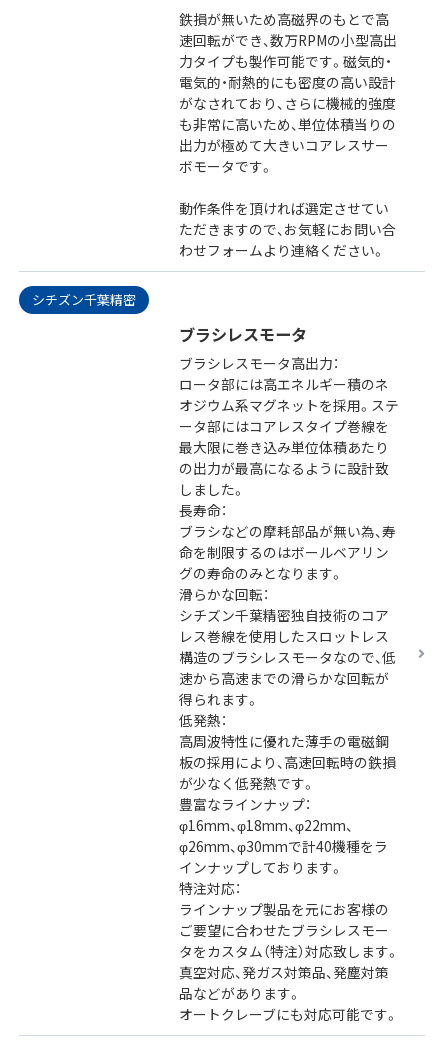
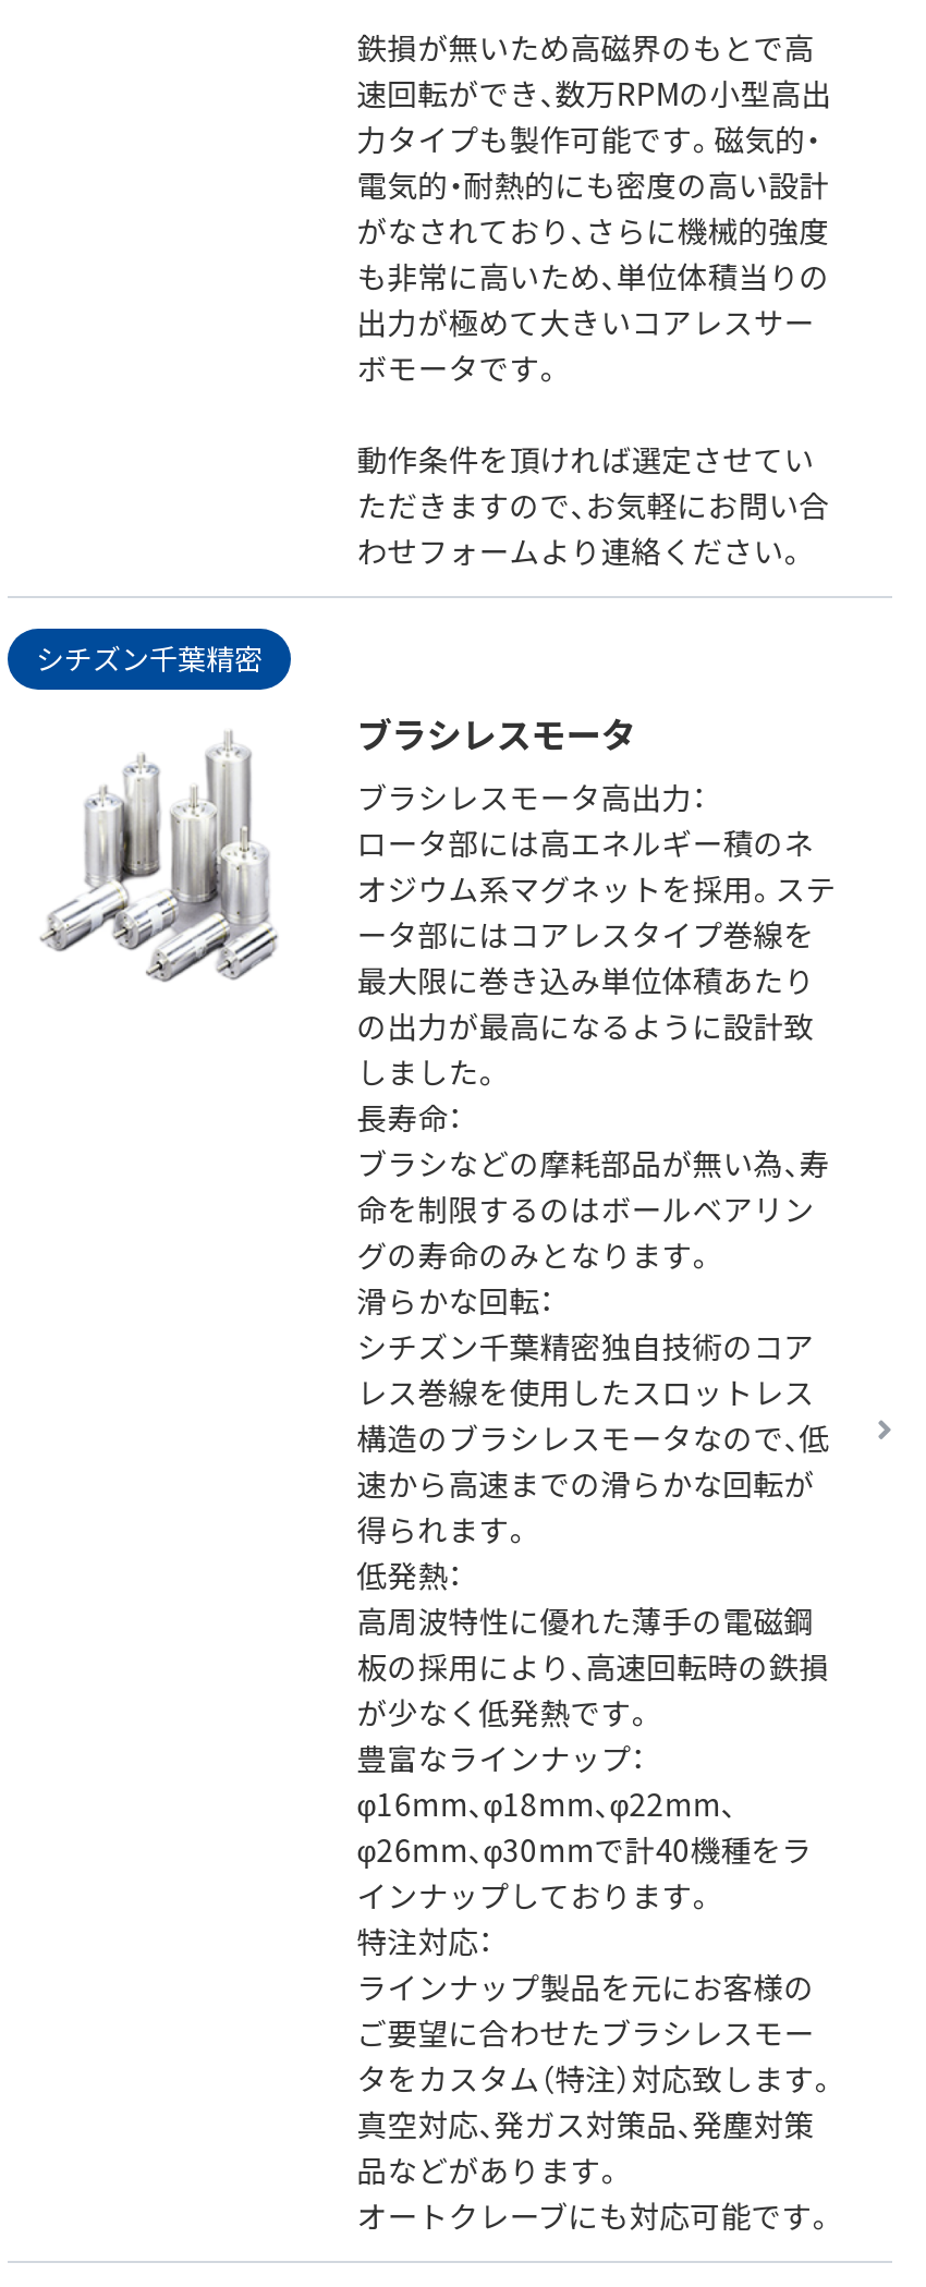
+ [image]
